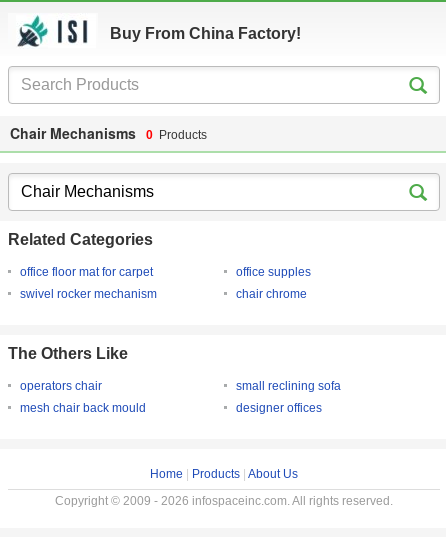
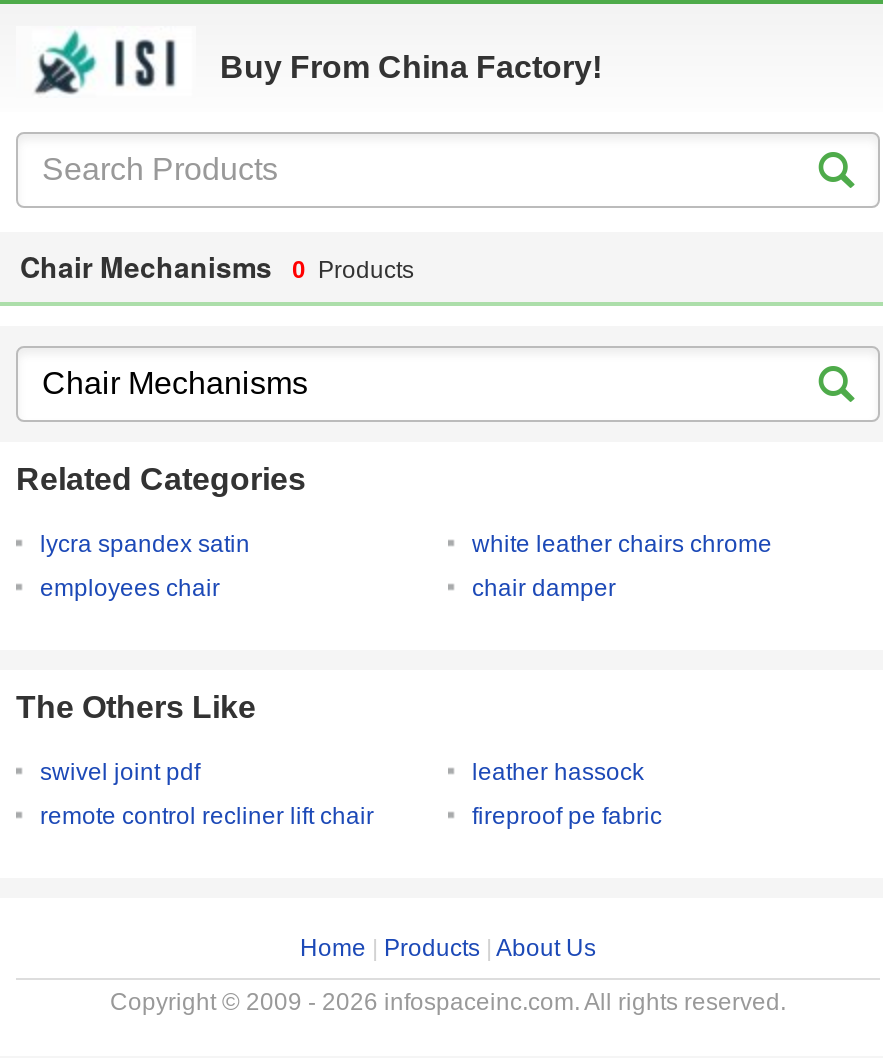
- office floor mat for carpet
- office supples
+ lycra spandex satin
+ white leather chairs chrome

- swivel rocker mechanism
- chair chrome
+ employees chair
+ chair damper

- operators chair
- small reclining sofa
+ swivel joint pdf
+ leather hassock

- mesh chair back mould
- designer offices
+ remote control recliner lift chair
+ fireproof pe fabric
